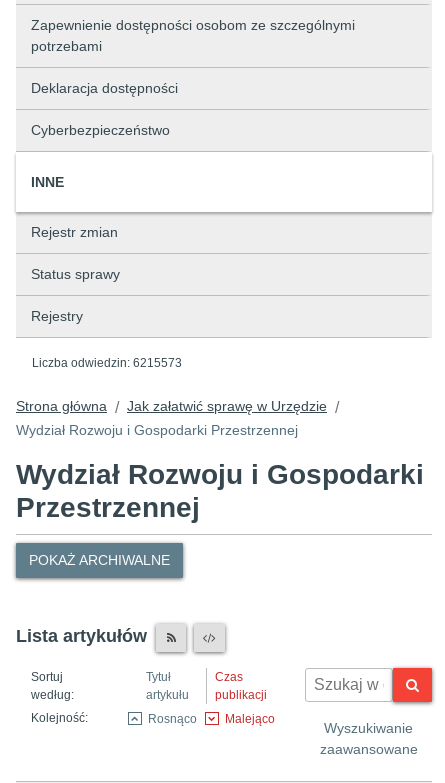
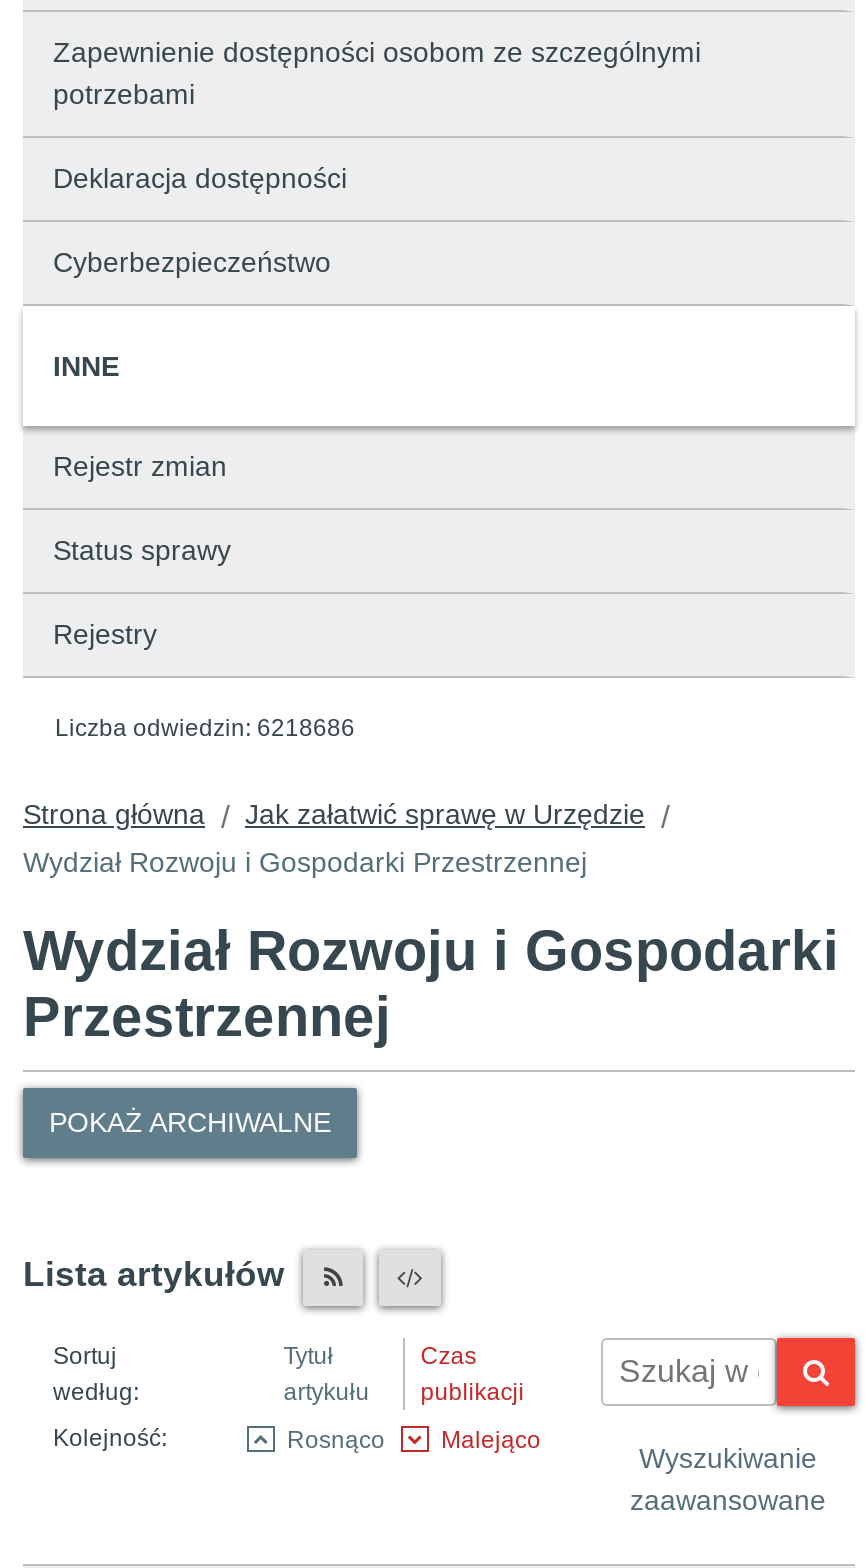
- Liczba odwiedzin: 6215573
+ Liczba odwiedzin: 6218686
